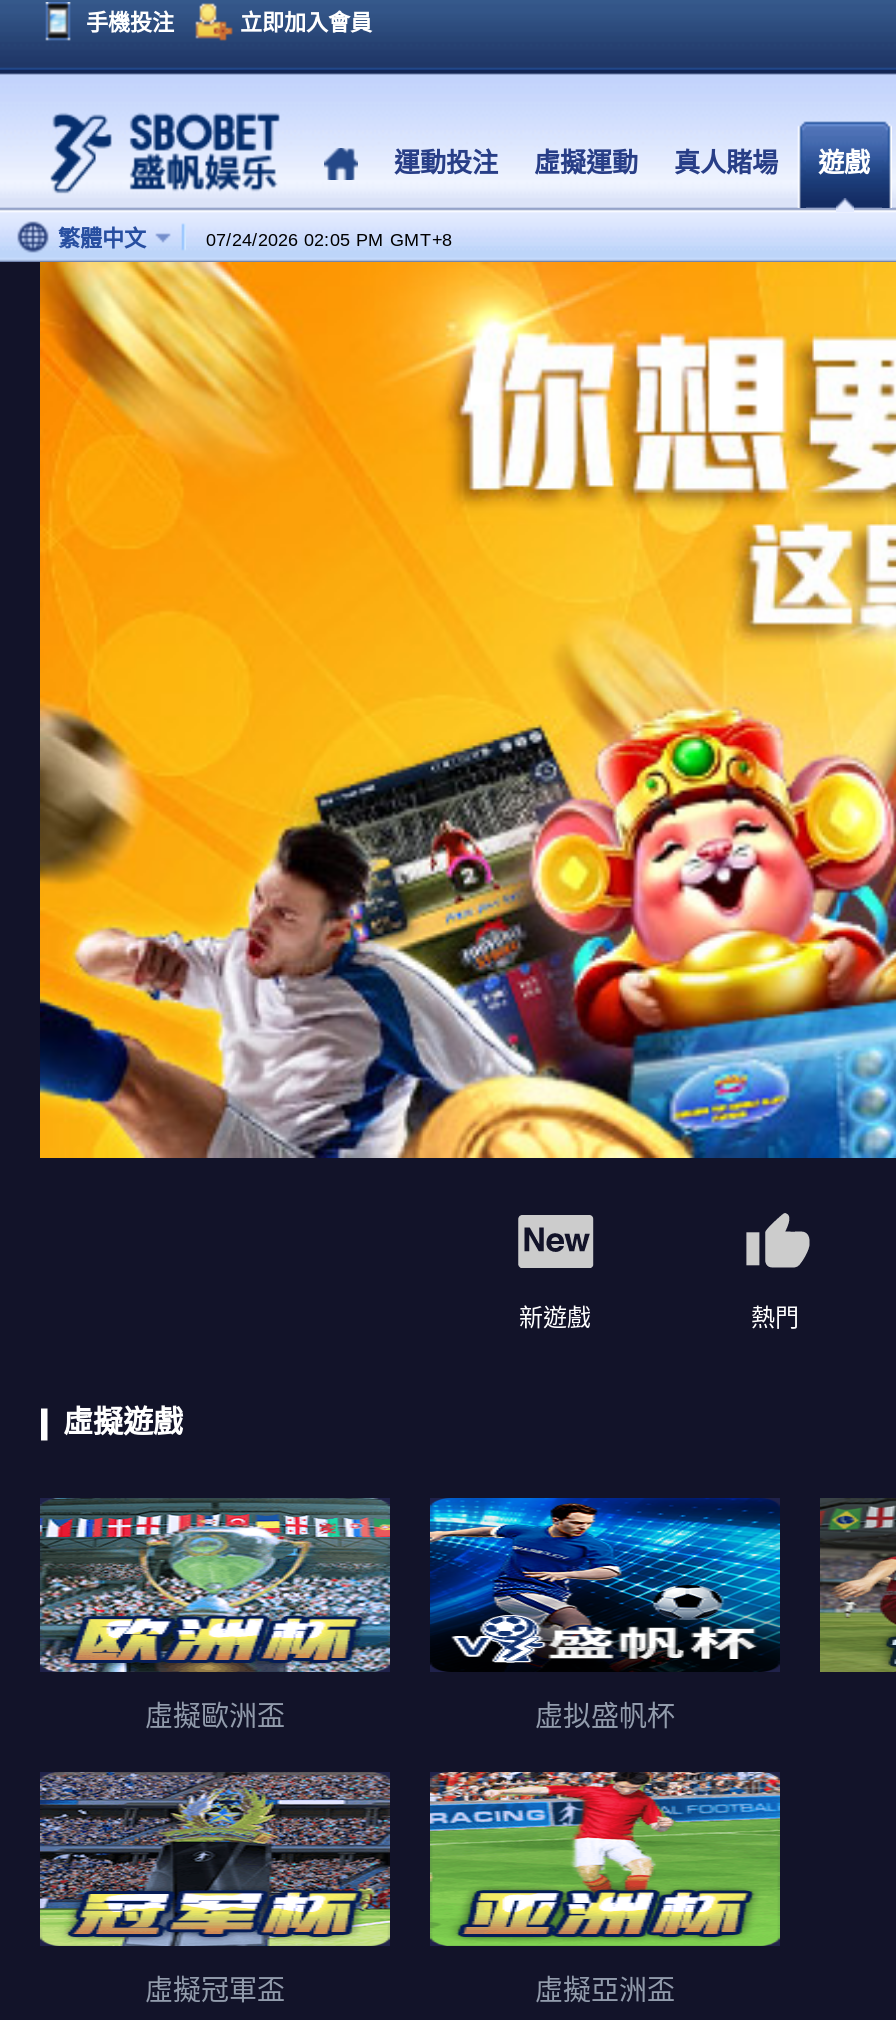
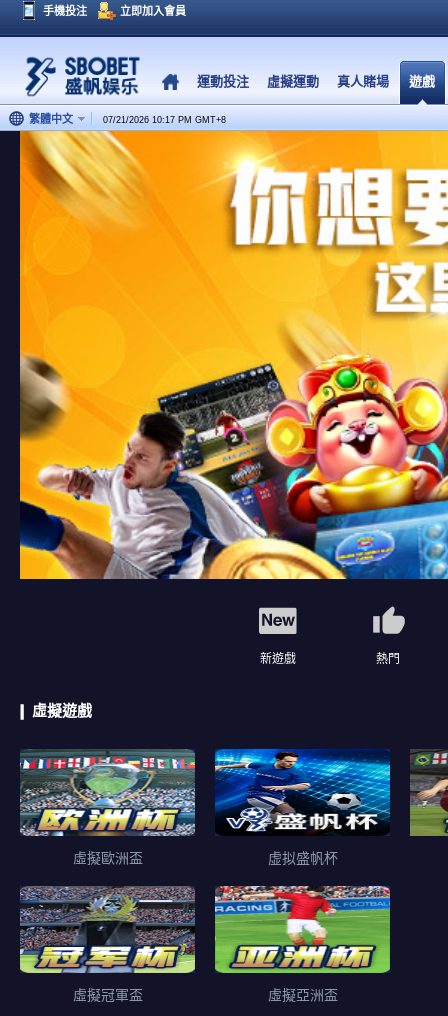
- 07/24/2026 02:05 PM GMT+8
+ 07/21/2026 10:17 PM GMT+8
